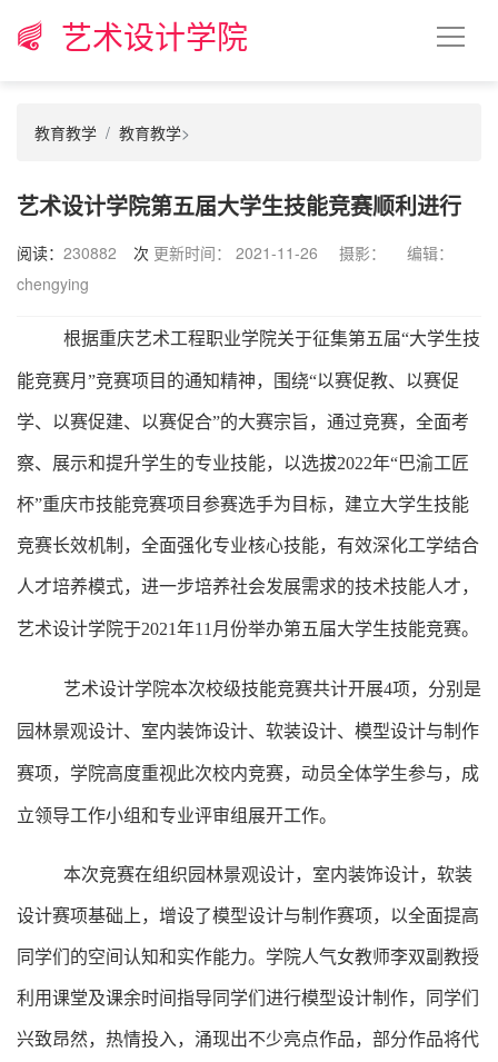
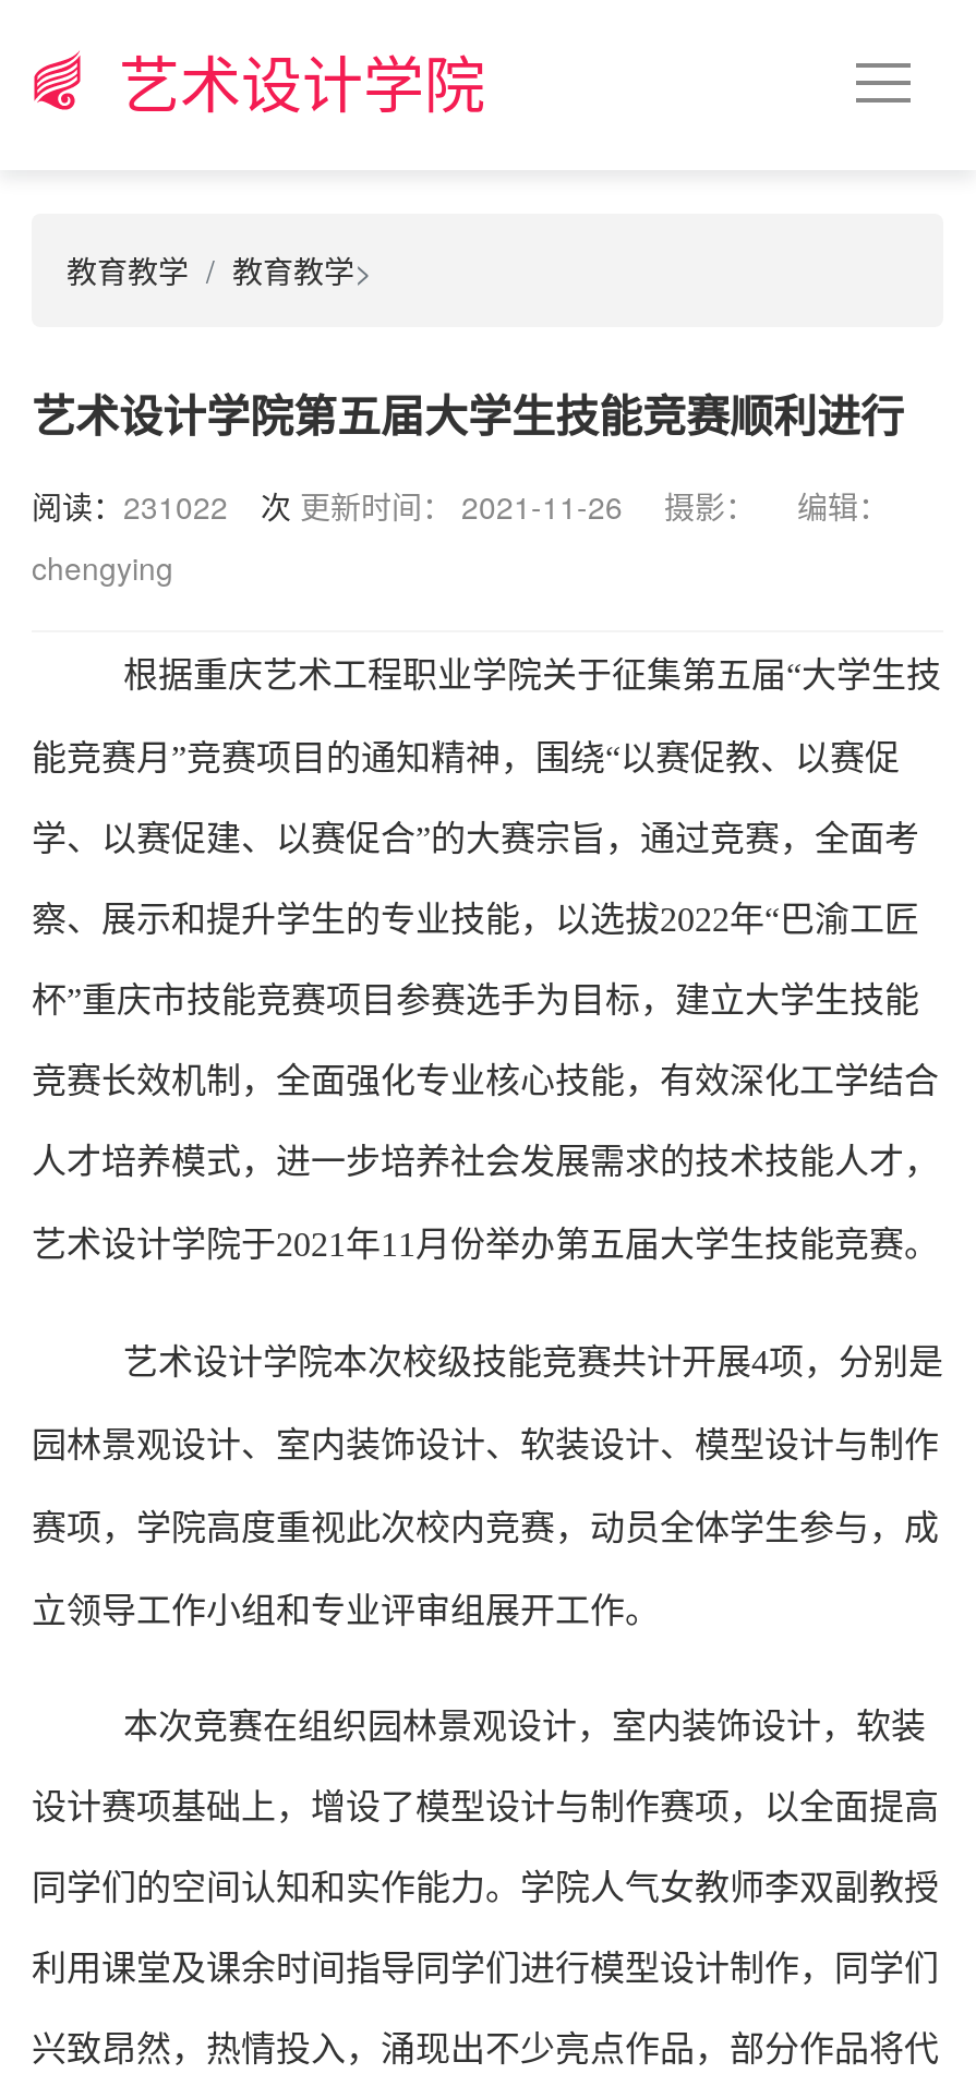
- 阅读：230882 次更新时间： 2021-11-26 摄影： 编辑：
+ 阅读：231022 次更新时间： 2021-11-26 摄影： 编辑：
